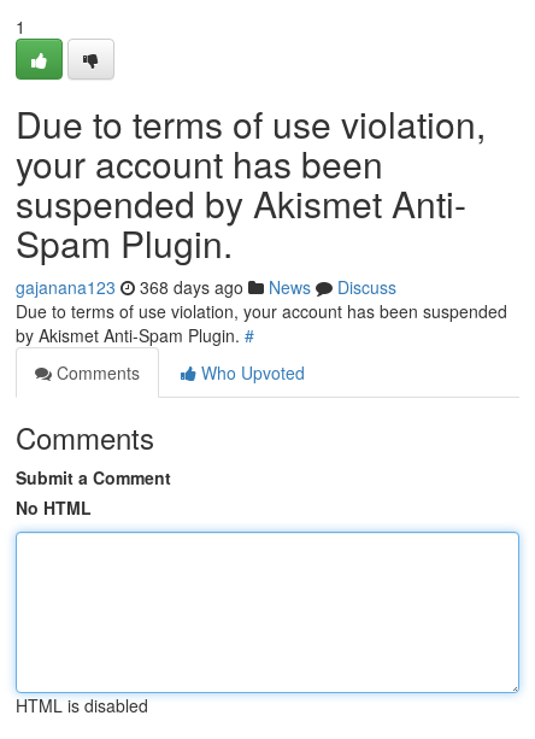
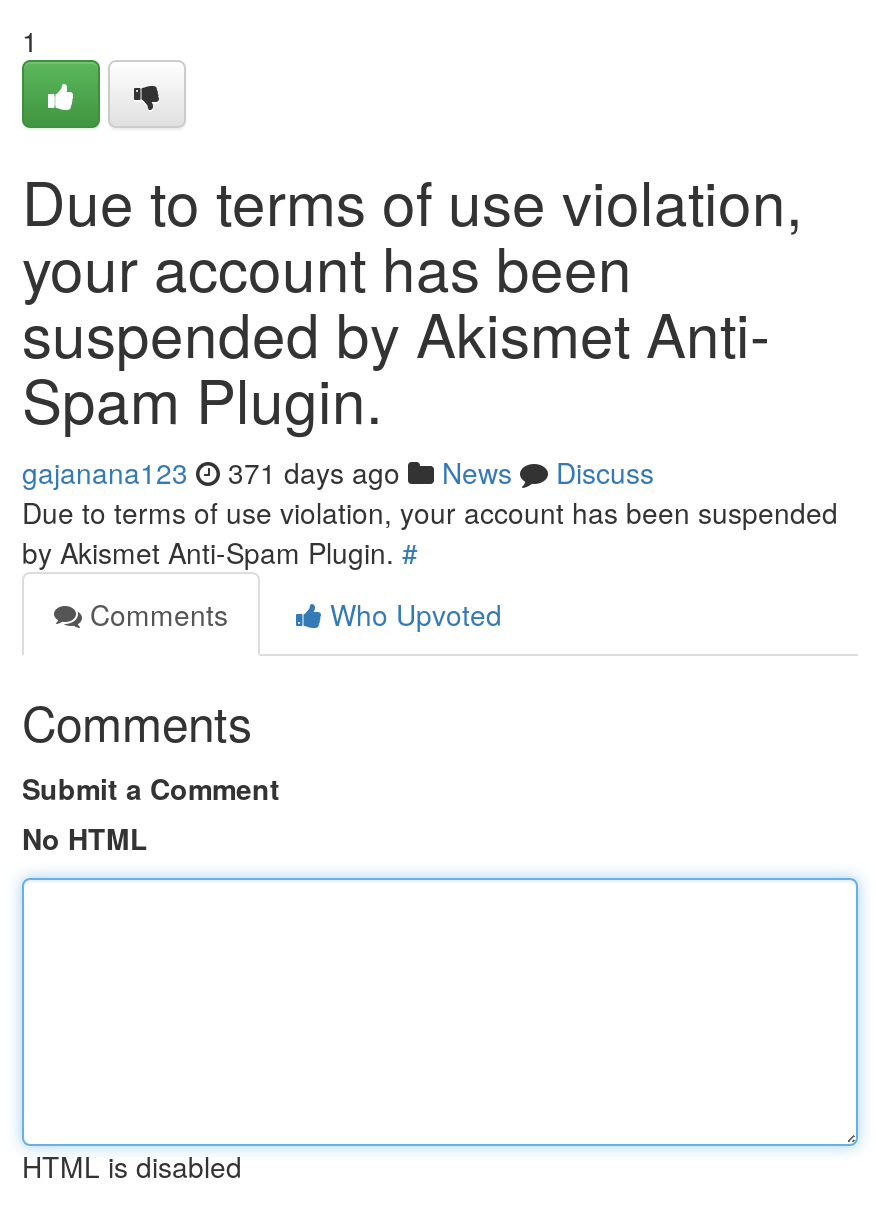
- gajanana123 368 days ago News Discuss
+ gajanana123 371 days ago News Discuss
